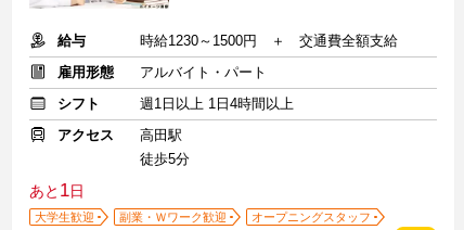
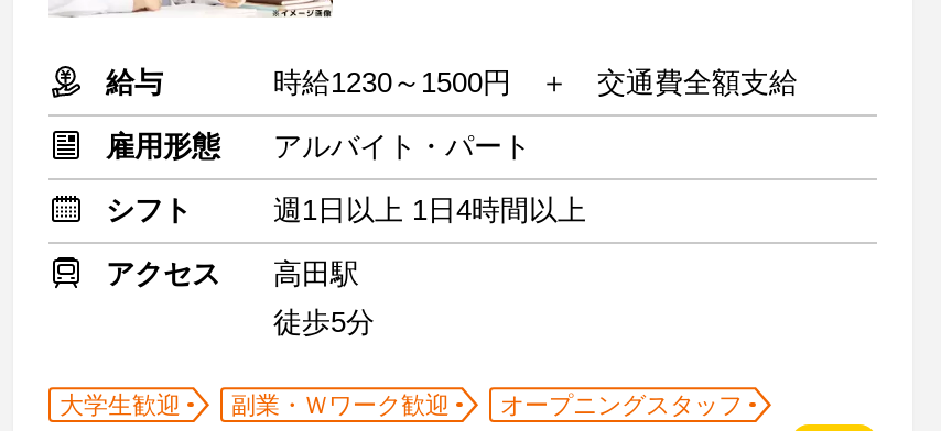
- あと1日
